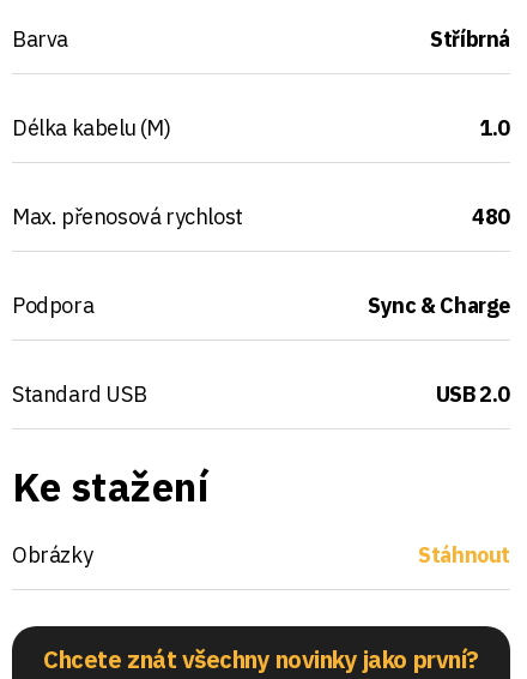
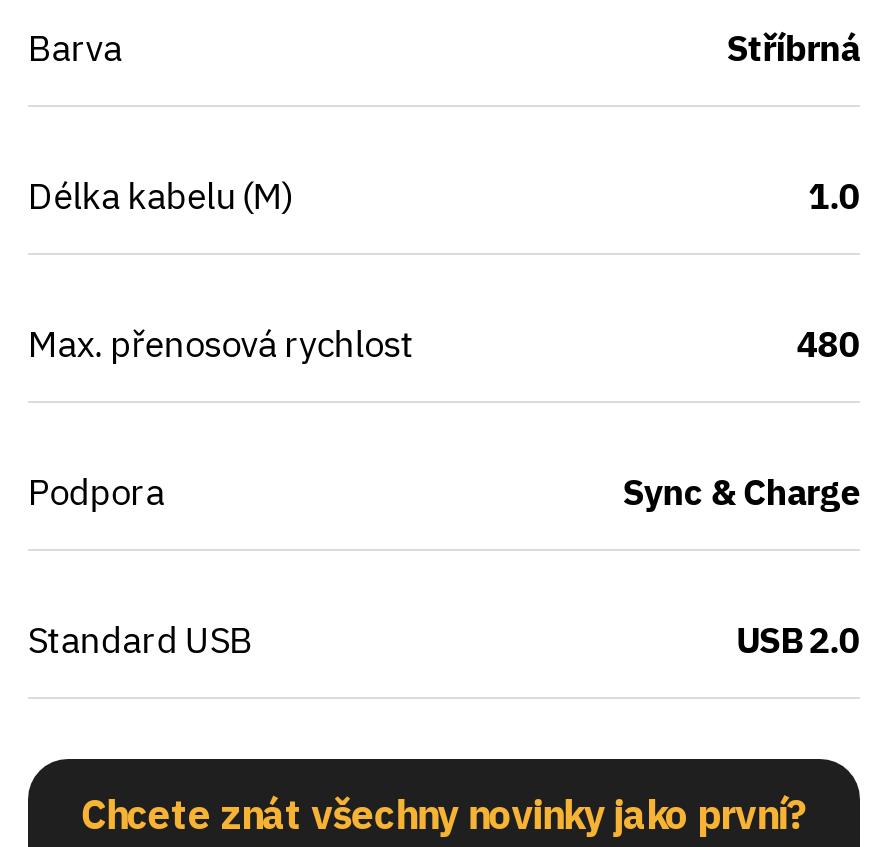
- Ke stažení
- Obrázky
- Stáhnout
